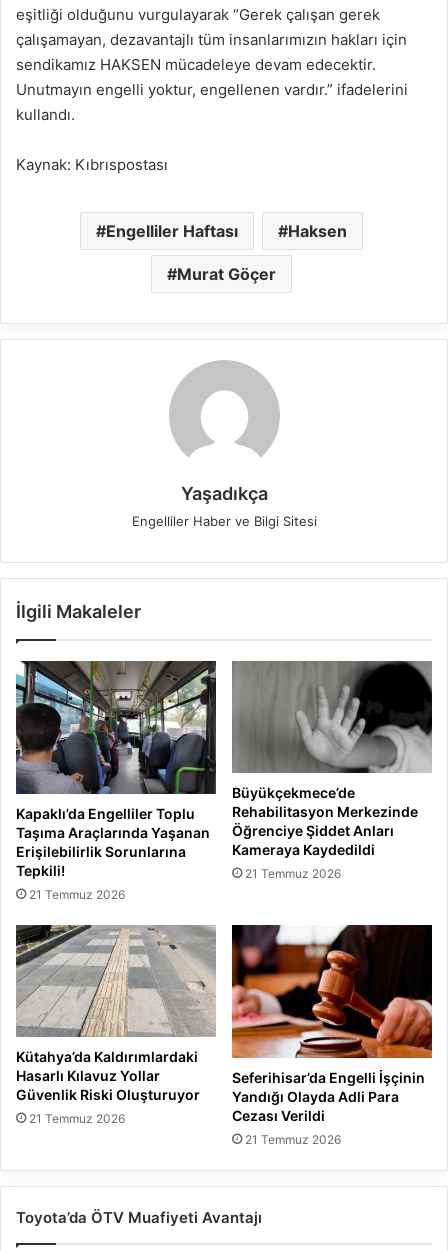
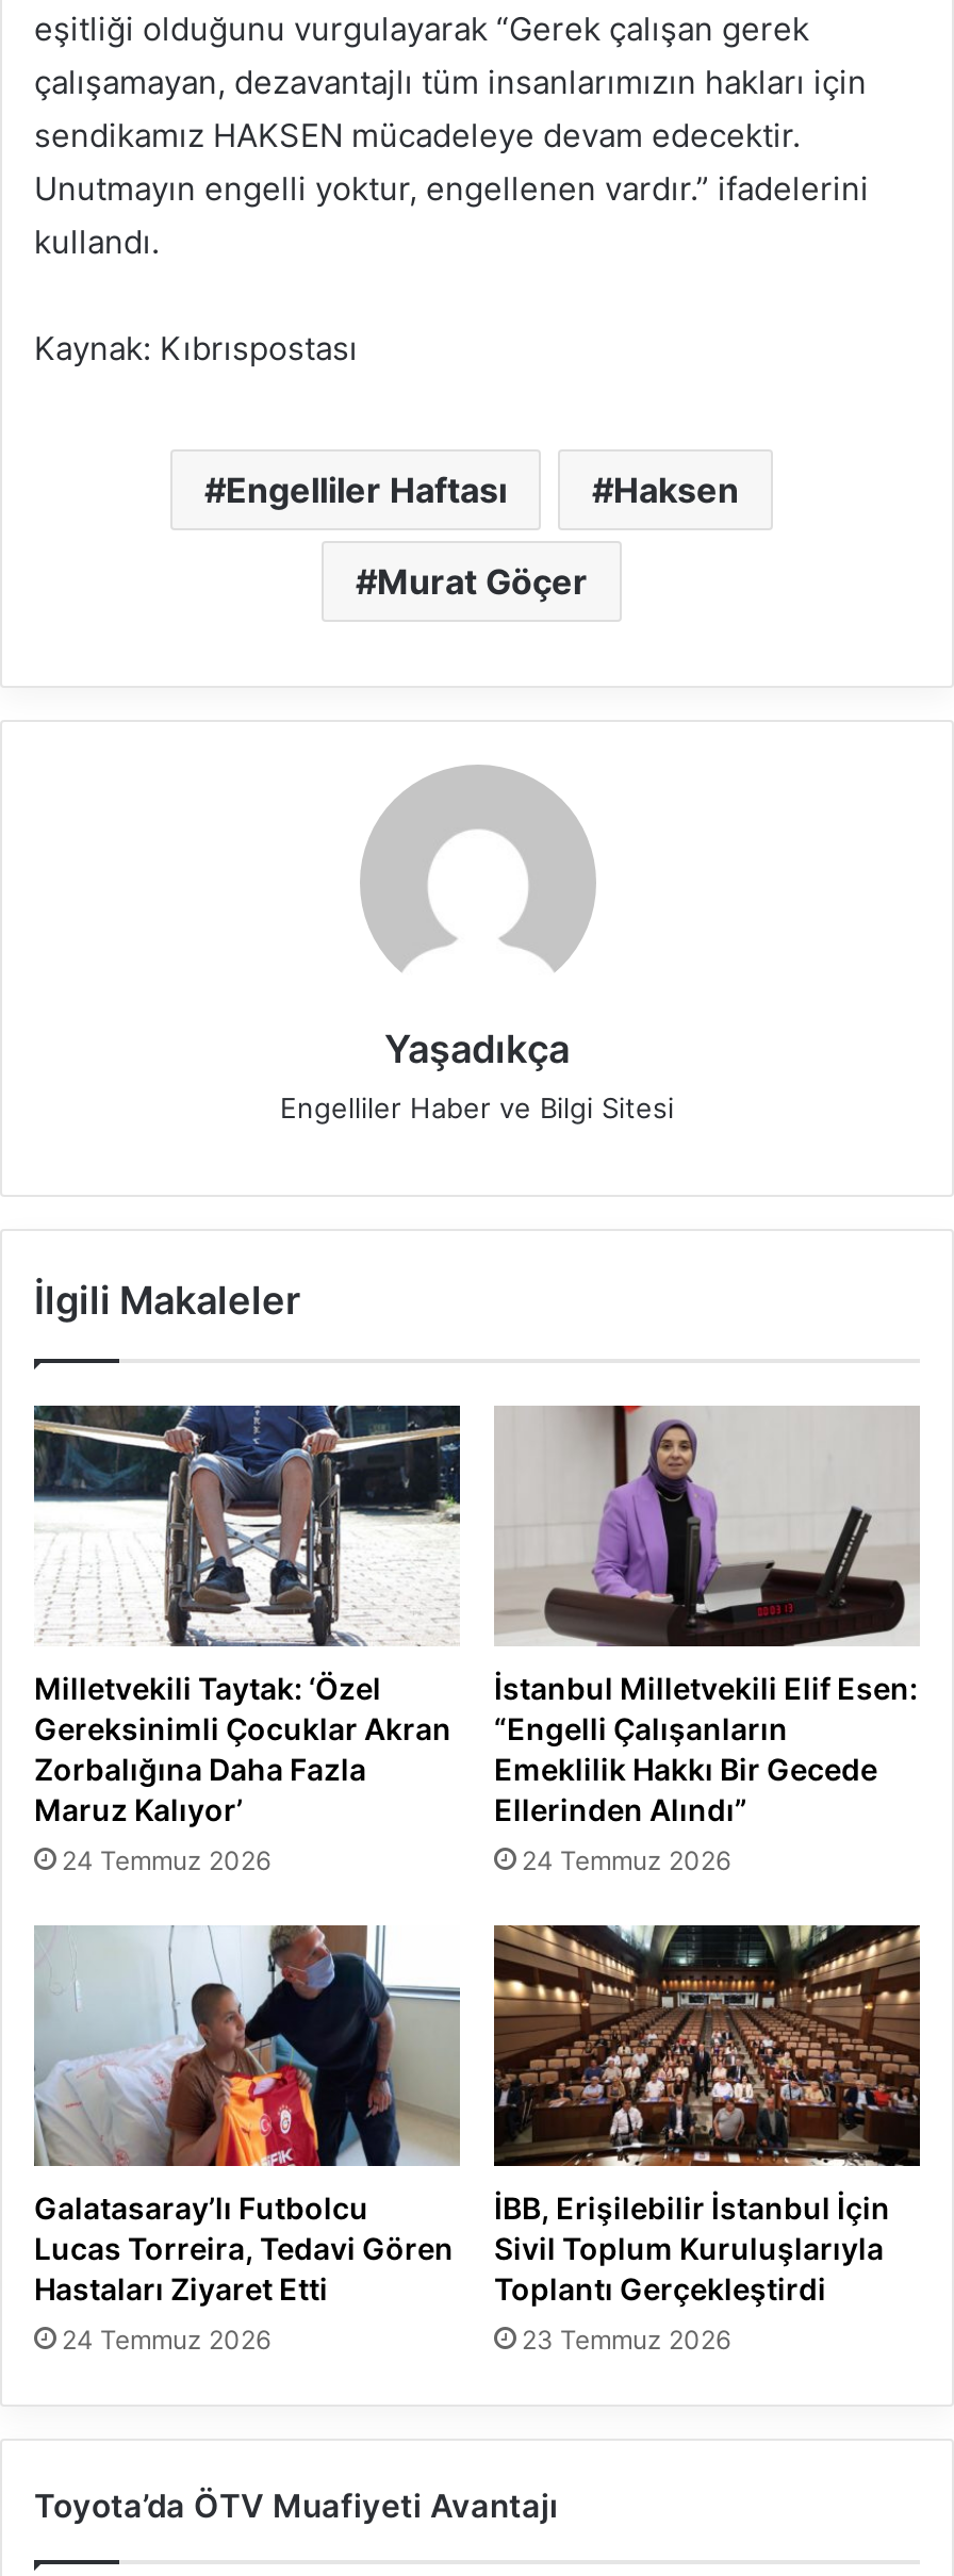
- [image]
- Kapaklı’da Engelliler Toplu
- Taşıma Araçlarında Yaşanan
- Erişilebilirlik Sorunlarına
- Tepkili!
+ [image]
+ Milletvekili Taytak: ‘Özel
+ Gereksinimli Çocuklar Akran
+ Zorbalığına Daha Fazla
+ Maruz Kalıyor’

- [image]
- Büyükçekmece’de
- Rehabilitasyon Merkezinde
- Öğrenciye Şiddet Anları
- Kameraya Kaydedildi
+ [image]
+ İstanbul Milletvekili Elif Esen:
+ “Engelli Çalışanların
+ Emeklilik Hakkı Bir Gecede
+ Ellerinden Alındı”

- 21 Temmuz 2026
+ 24 Temmuz 2026

- 21 Temmuz 2026
+ 24 Temmuz 2026

- [image]
- Kütahya’da Kaldırımlardaki
- Hasarlı Kılavuz Yollar
- Güvenlik Riski Oluşturuyor
+ [image]
+ Galatasaray’lı Futbolcu
+ Lucas Torreira, Tedavi Gören
+ Hastaları Ziyaret Etti

- [image]
+ [image]

- Seferihisar’da Engelli İşçinin
- Yandığı Olayda Adli Para
- Cezası Verildi
+ İBB, Erişilebilir İstanbul İçin
+ Sivil Toplum Kuruluşlarıyla
+ Toplantı Gerçekleştirdi

- 21 Temmuz 2026
+ 24 Temmuz 2026

- 21 Temmuz 2026
+ 23 Temmuz 2026
